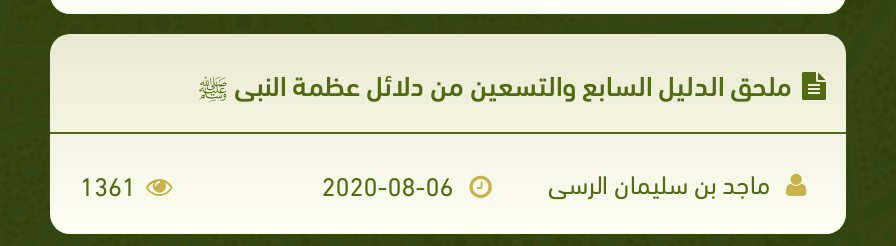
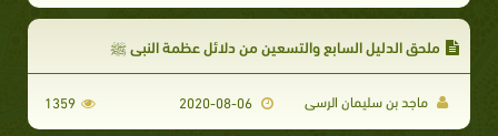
- 1361
+ 1359
